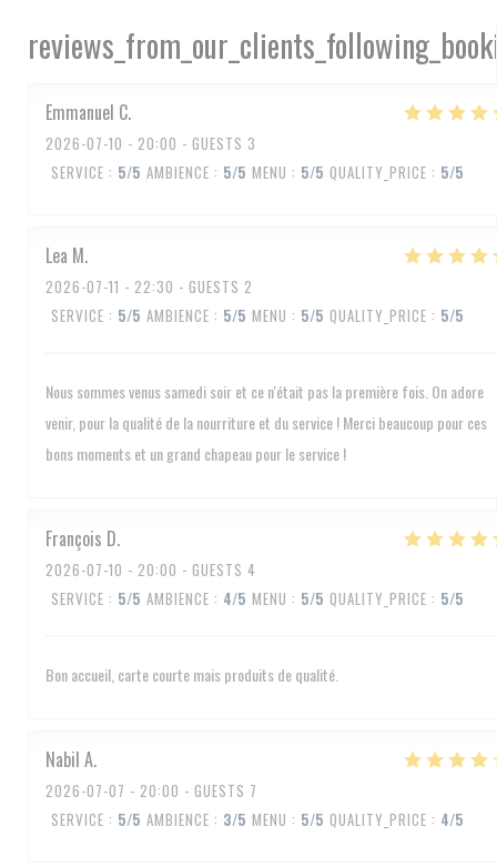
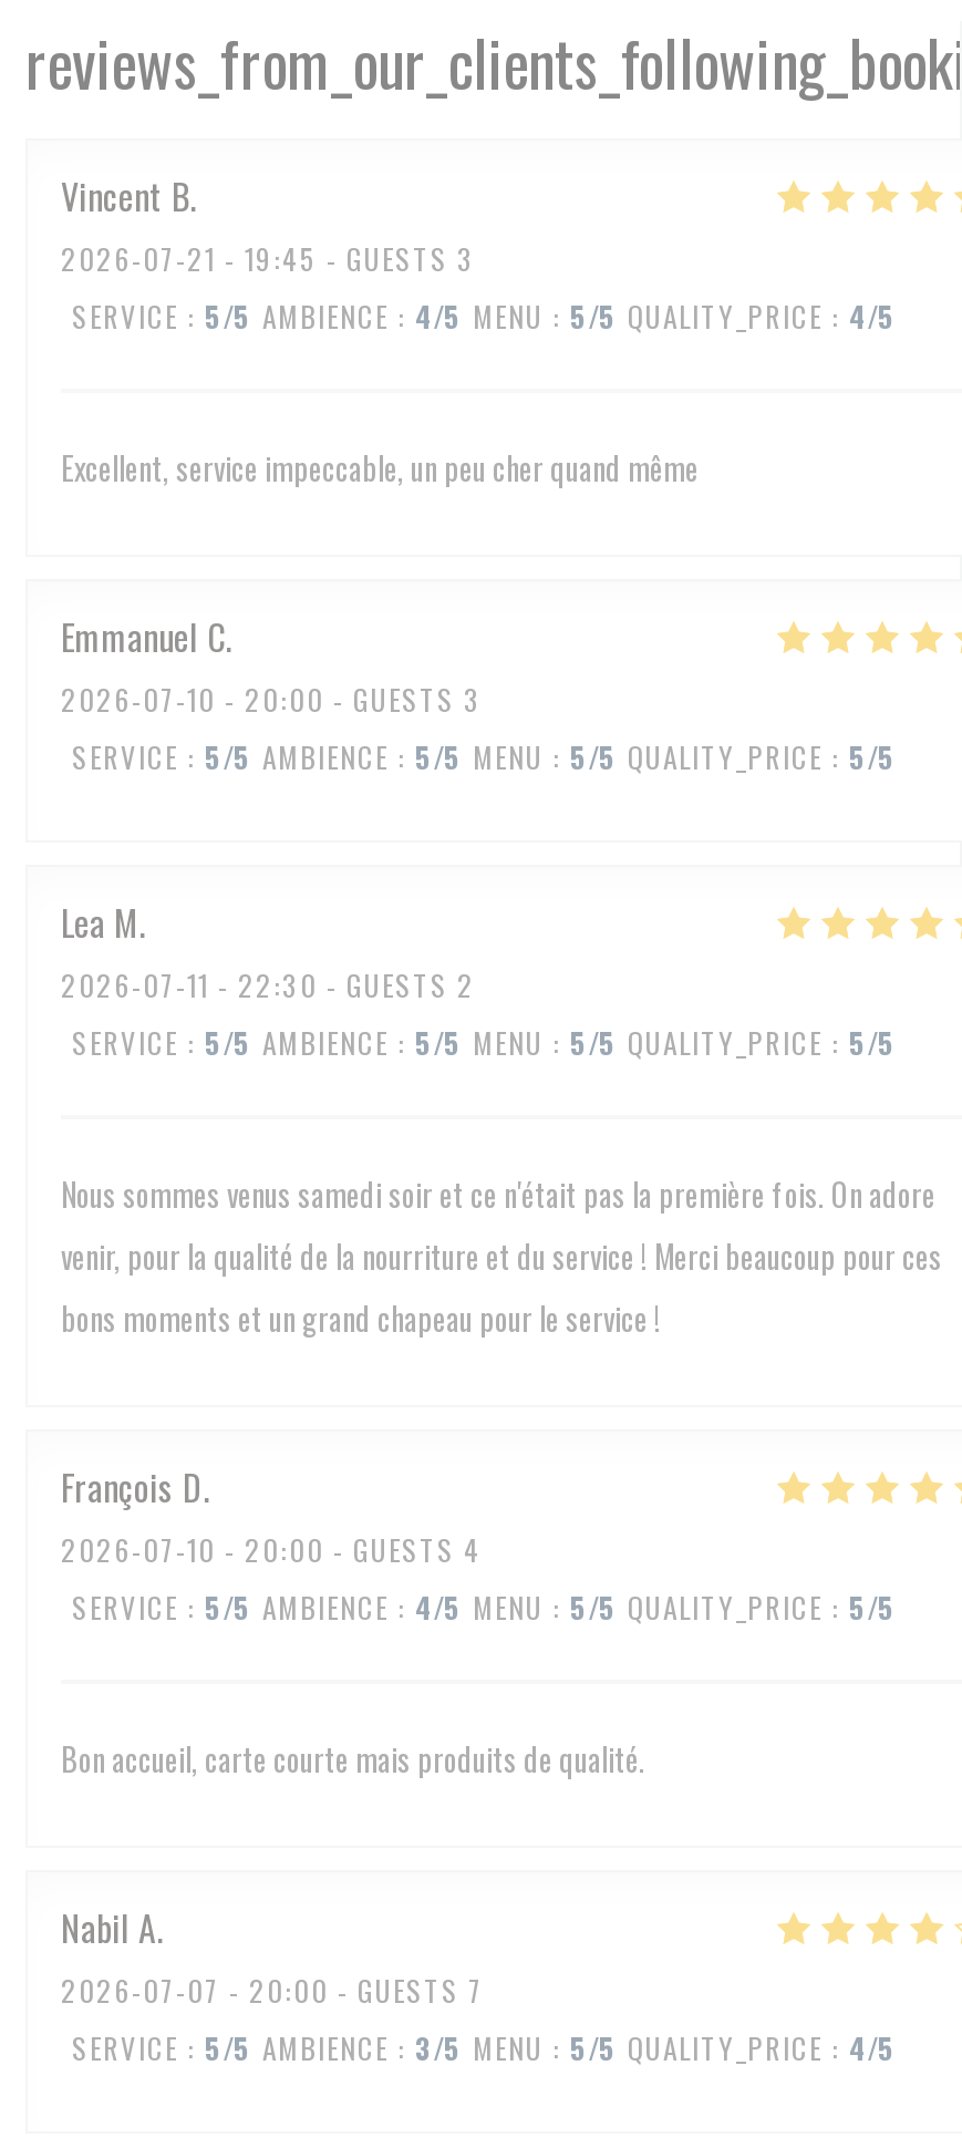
+ Vincent B
+ 2026-07-21 - 19:45 - GUESTS 3
+ SERVICE: 5/5 AMBIENCE: 4/5 MENU: 5/5 QUALITY_PRICE: 4/5
+ Excellent, service impeccable, un peu cher quand même
